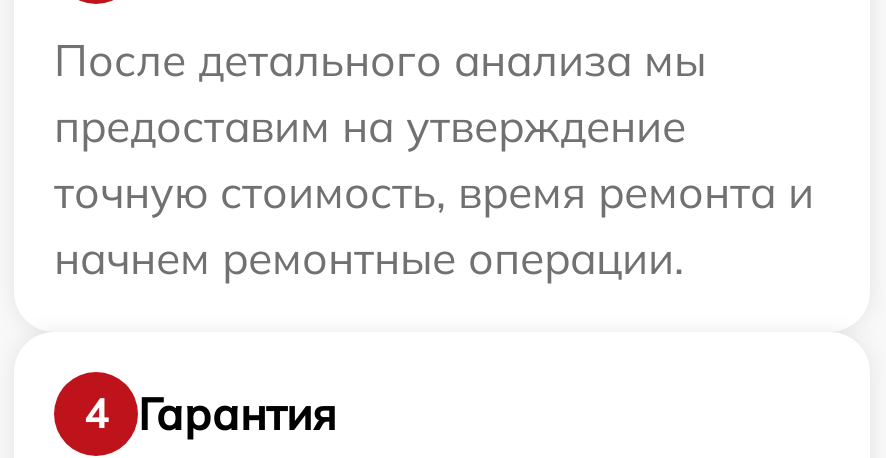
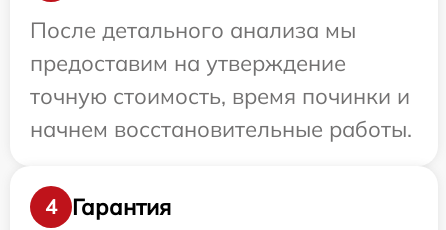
- точную стоимость, время ремонта и
+ точную стоимость, время починки и

- начнем ремонтные операции.
+ начнем восстановительные работы.
